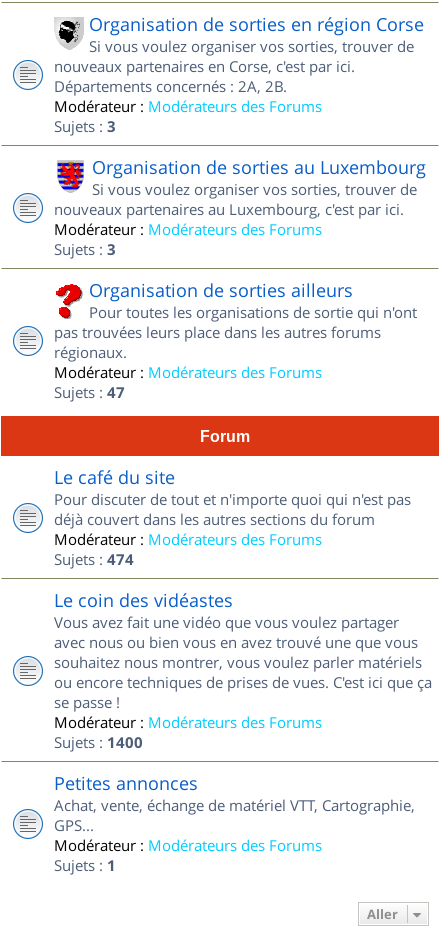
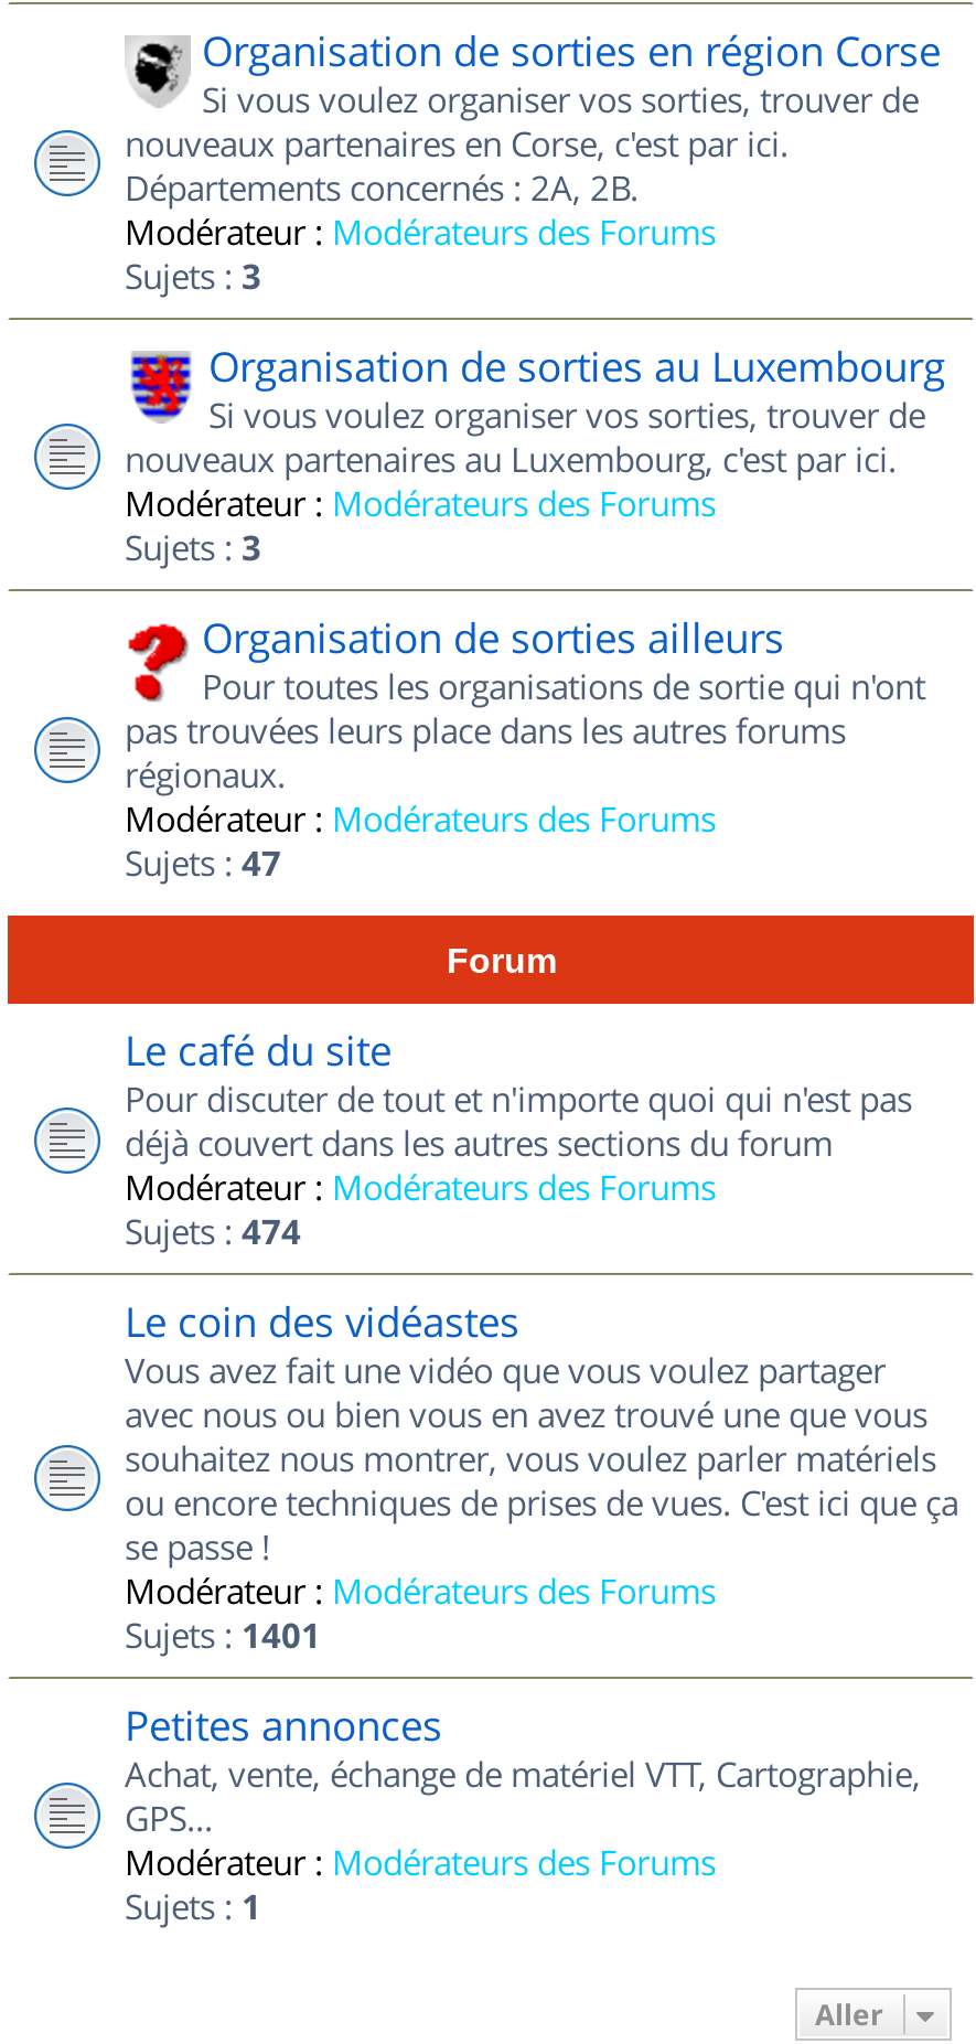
- Sujets : 1400
+ Sujets : 1401
